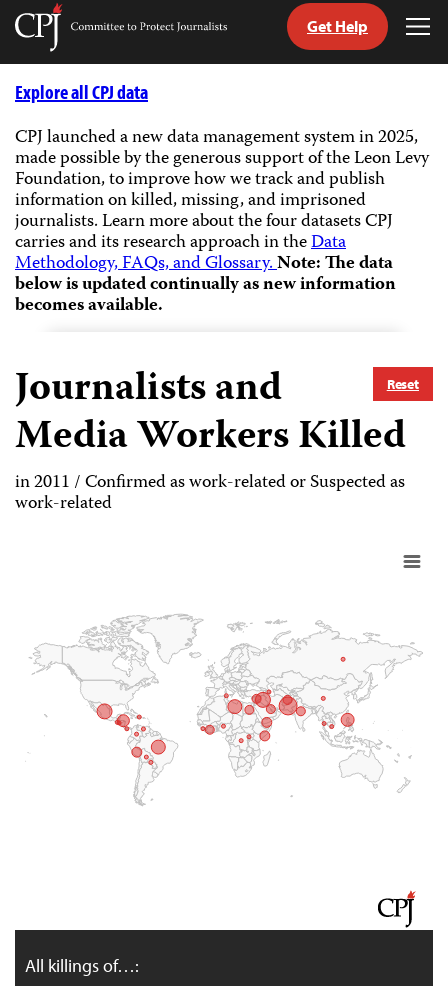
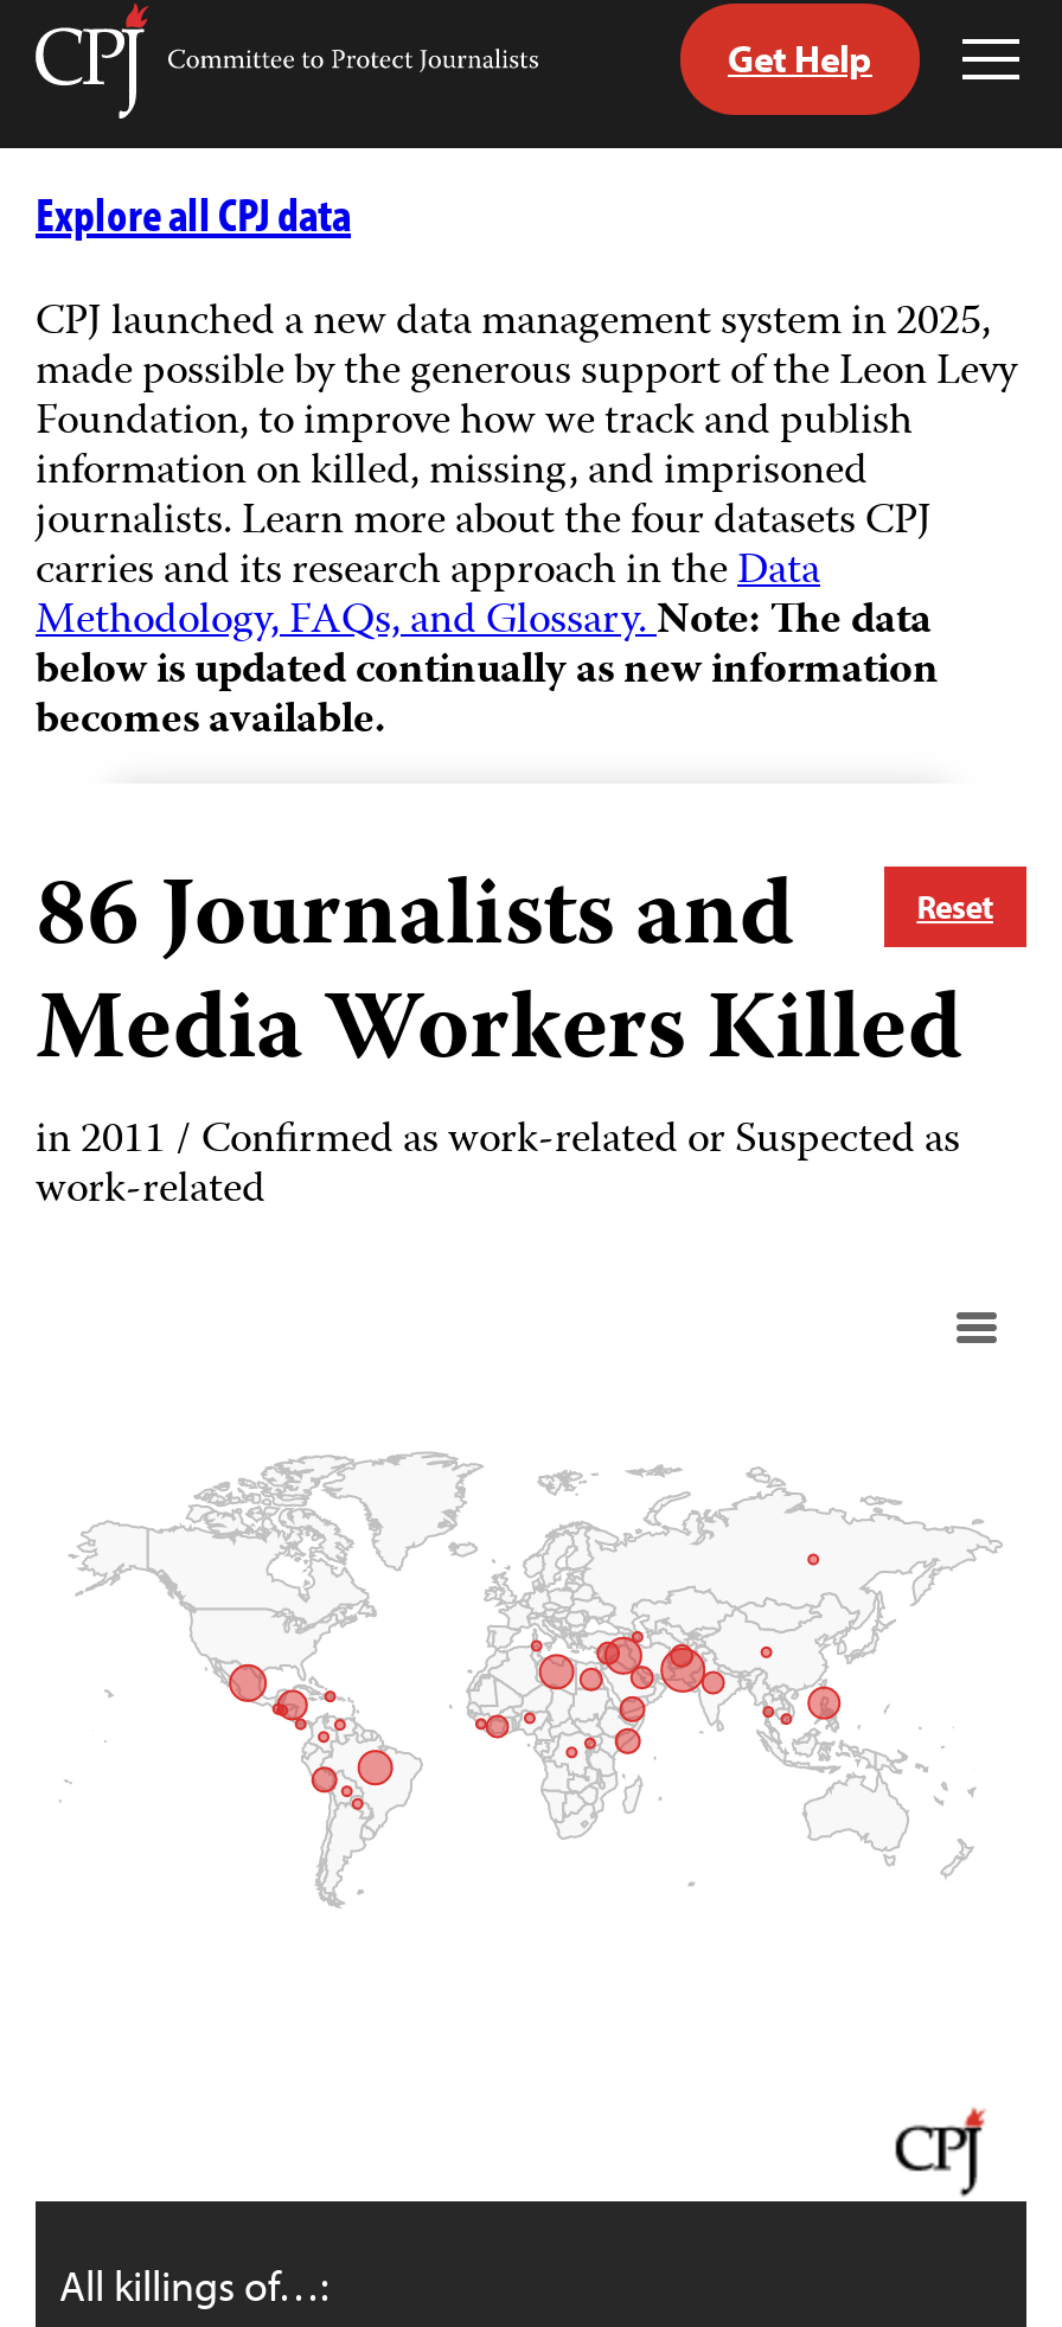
- Journalists and
+ 86 Journalists and
